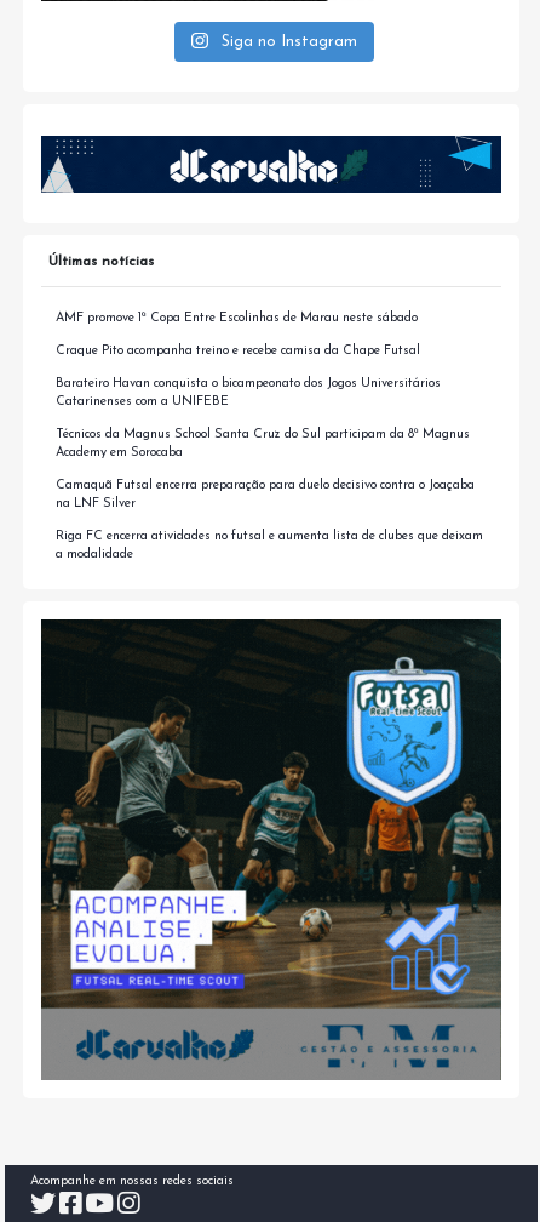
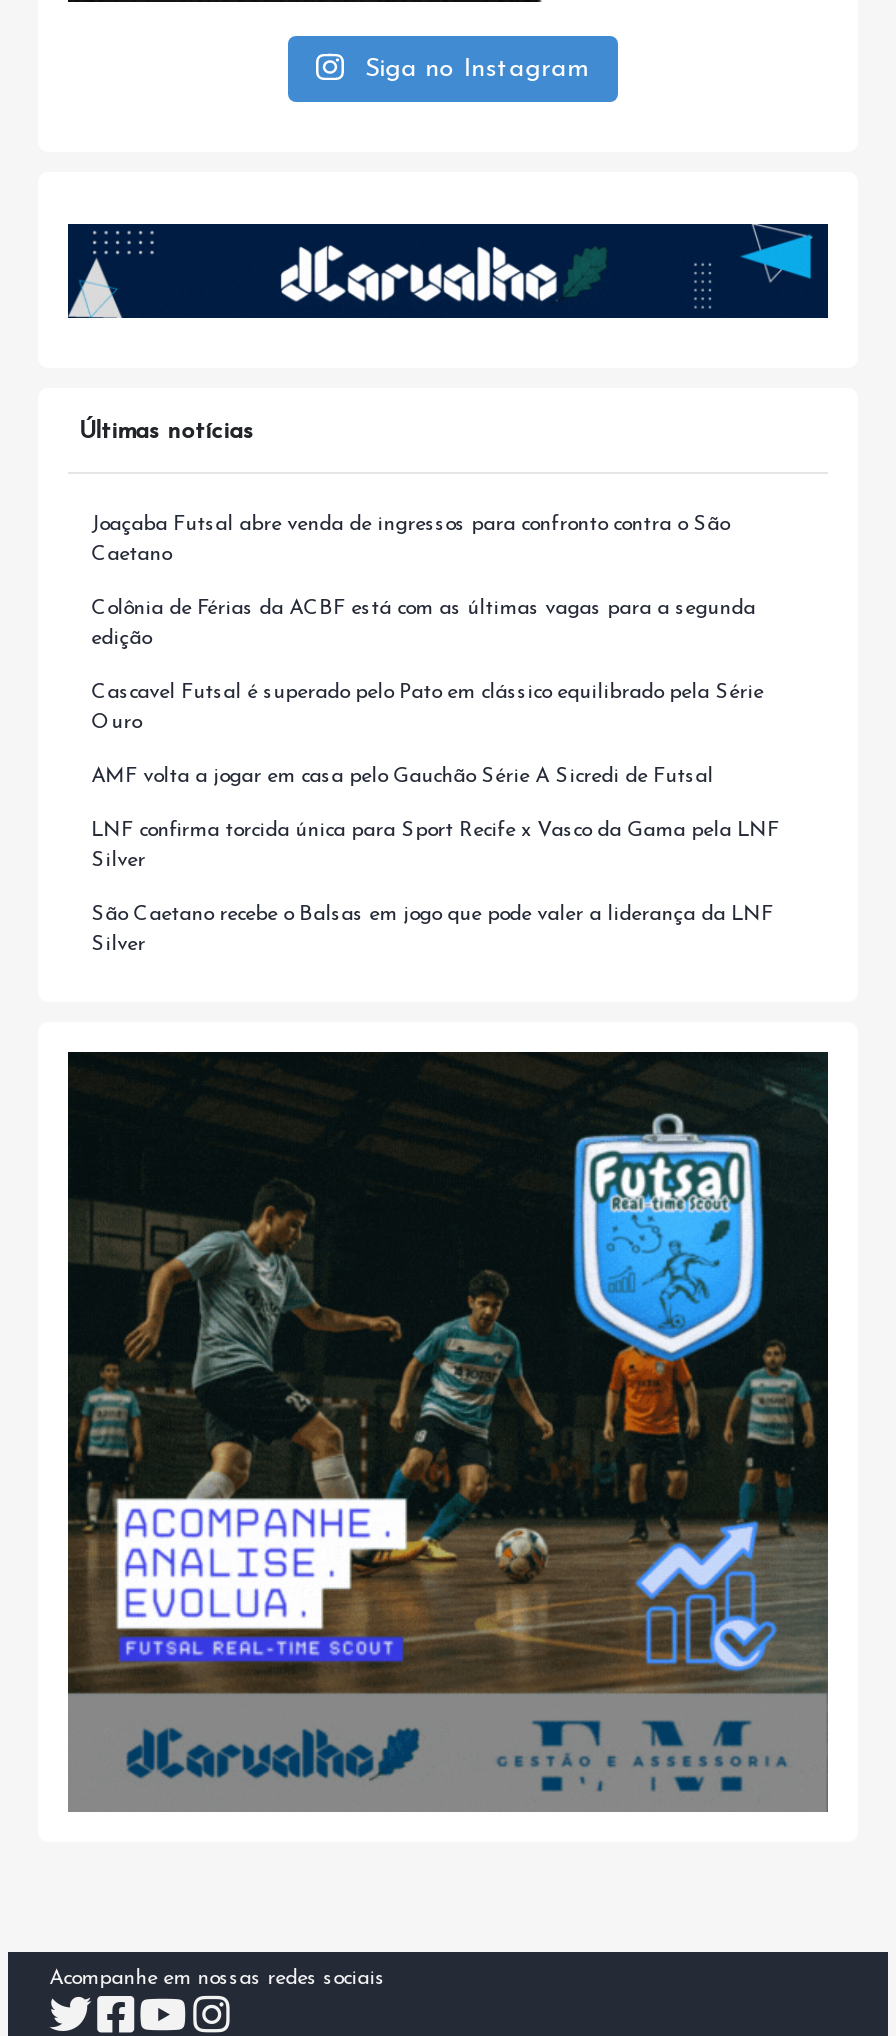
- AMF promove 1ª Copa Entre Escolinhas de Marau neste sábado
+ Joaçaba Futsal abre venda de ingressos para confronto contra o São
+ Caetano

- Craque Pito acompanha treino e recebe camisa da Chape Futsal
+ Colônia de Férias da ACBF está com as últimas vagas para a segunda
+ edição

- Barateiro Havan conquista o bicampeonato dos Jogos Universitários
- Catarinenses com a UNIFEBE
+ Cascavel Futsal é superado pelo Pato em clássico equilibrado pela Série
+ Ouro

- Técnicos da Magnus School Santa Cruz do Sul participam da 8ª Magnus
- Academy em Sorocaba
+ AMF volta a jogar em casa pelo Gauchão Série A Sicredi de Futsal

- Camaquã Futsal encerra preparação para duelo decisivo contra o Joaçaba
- na LNF Silver
+ LNF confirma torcida única para Sport Recife x Vasco da Gama pela LNF
+ Silver

- Riga FC encerra atividades no futsal e aumenta lista de clubes que deixam
- a modalidade
+ São Caetano recebe o Balsas em jogo que pode valer a liderança da LNF
+ Silver
